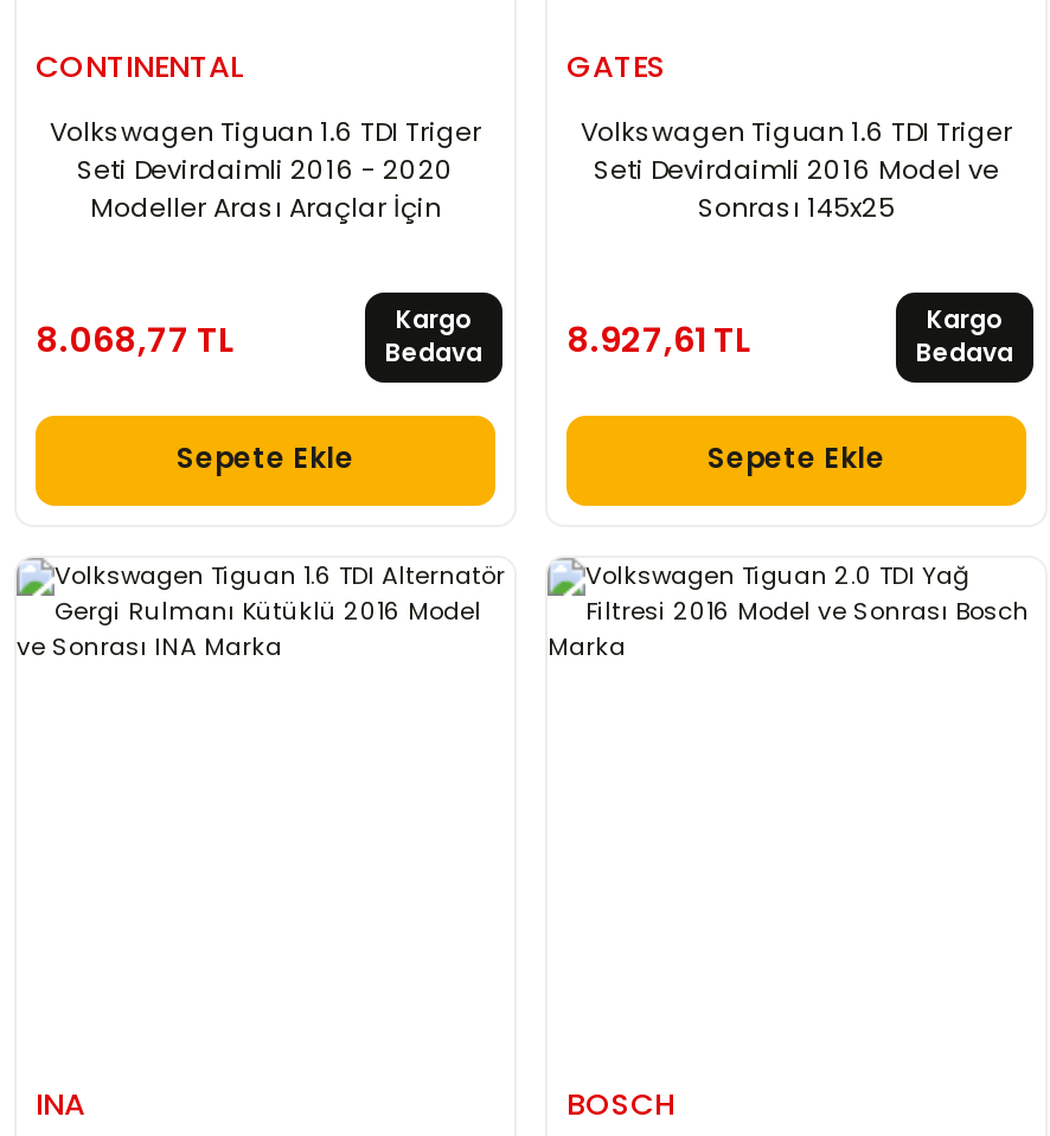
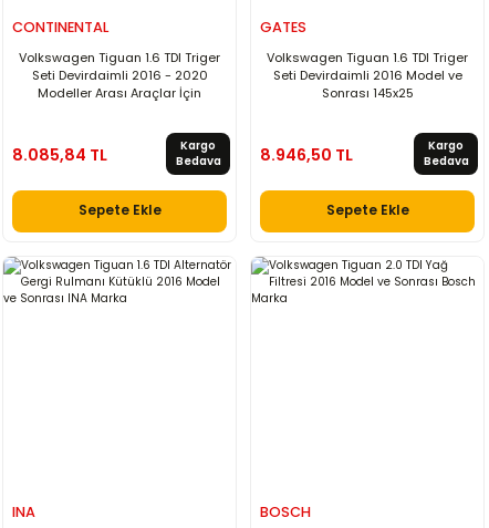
- 8.068,77 TL
+ 8.085,84 TL

- 8.927,61 TL
+ 8.946,50 TL
